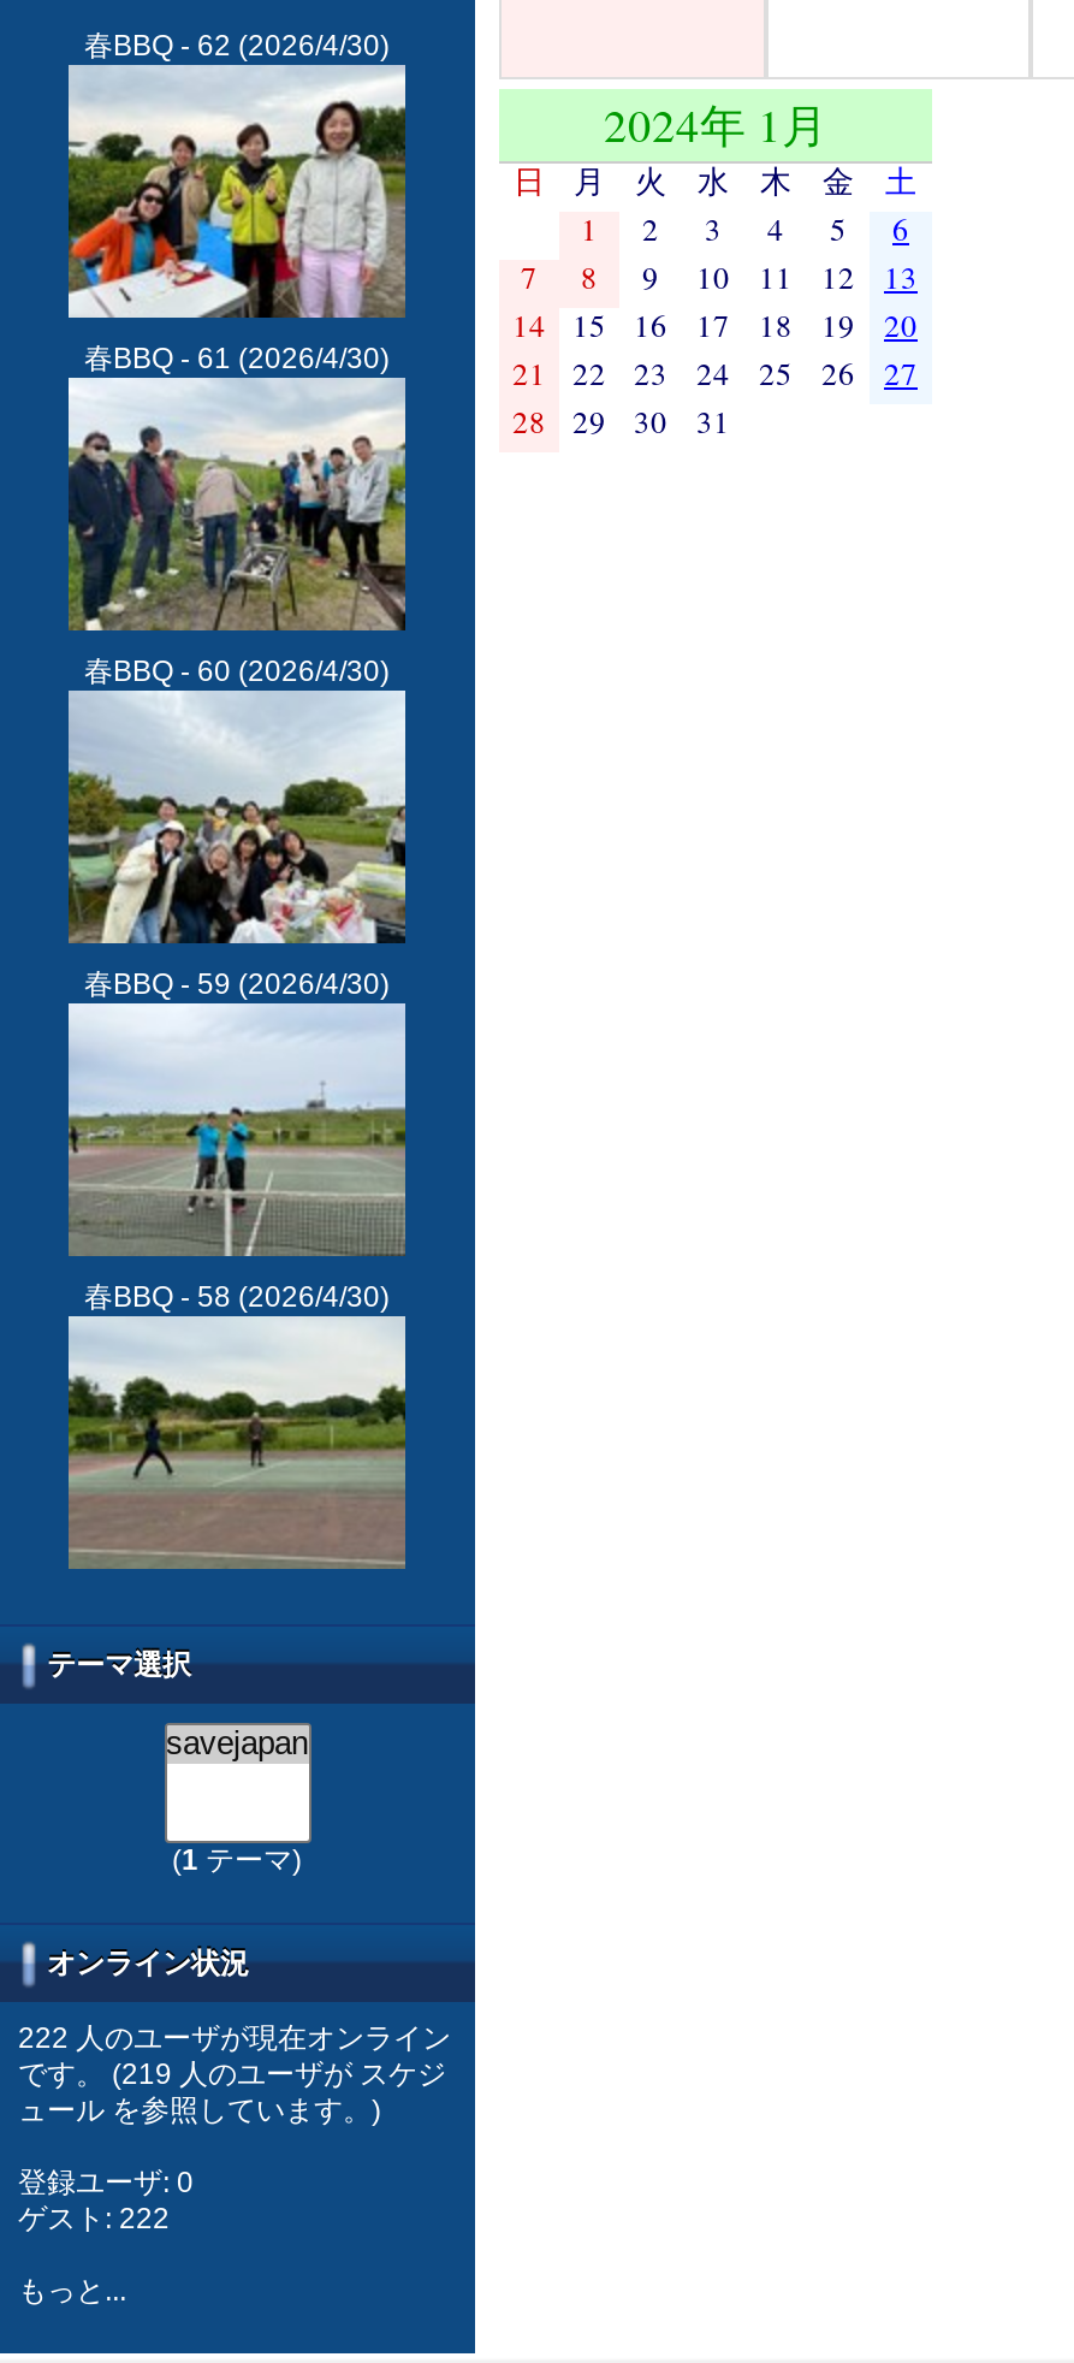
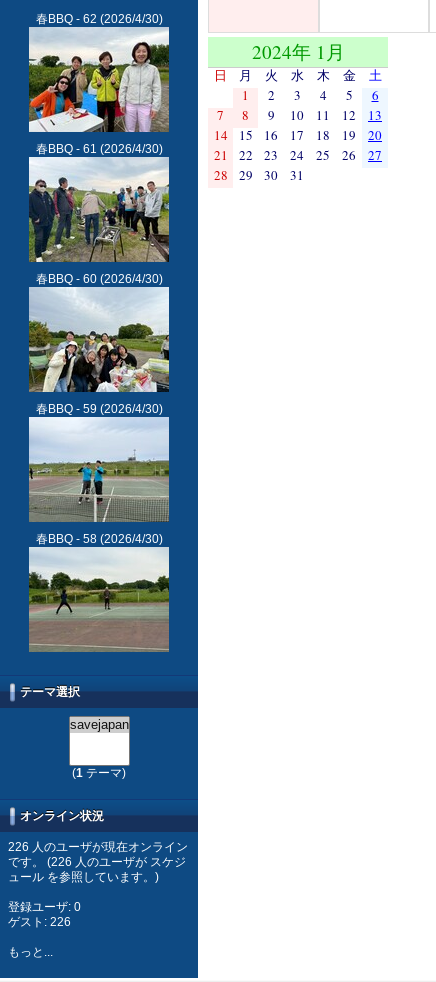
- 222 人のユーザが現在オンライン
+ 226 人のユーザが現在オンライン

- です。 (219 人のユーザが スケジ
+ です。 (226 人のユーザが スケジ

- ゲスト: 222
+ ゲスト: 226
